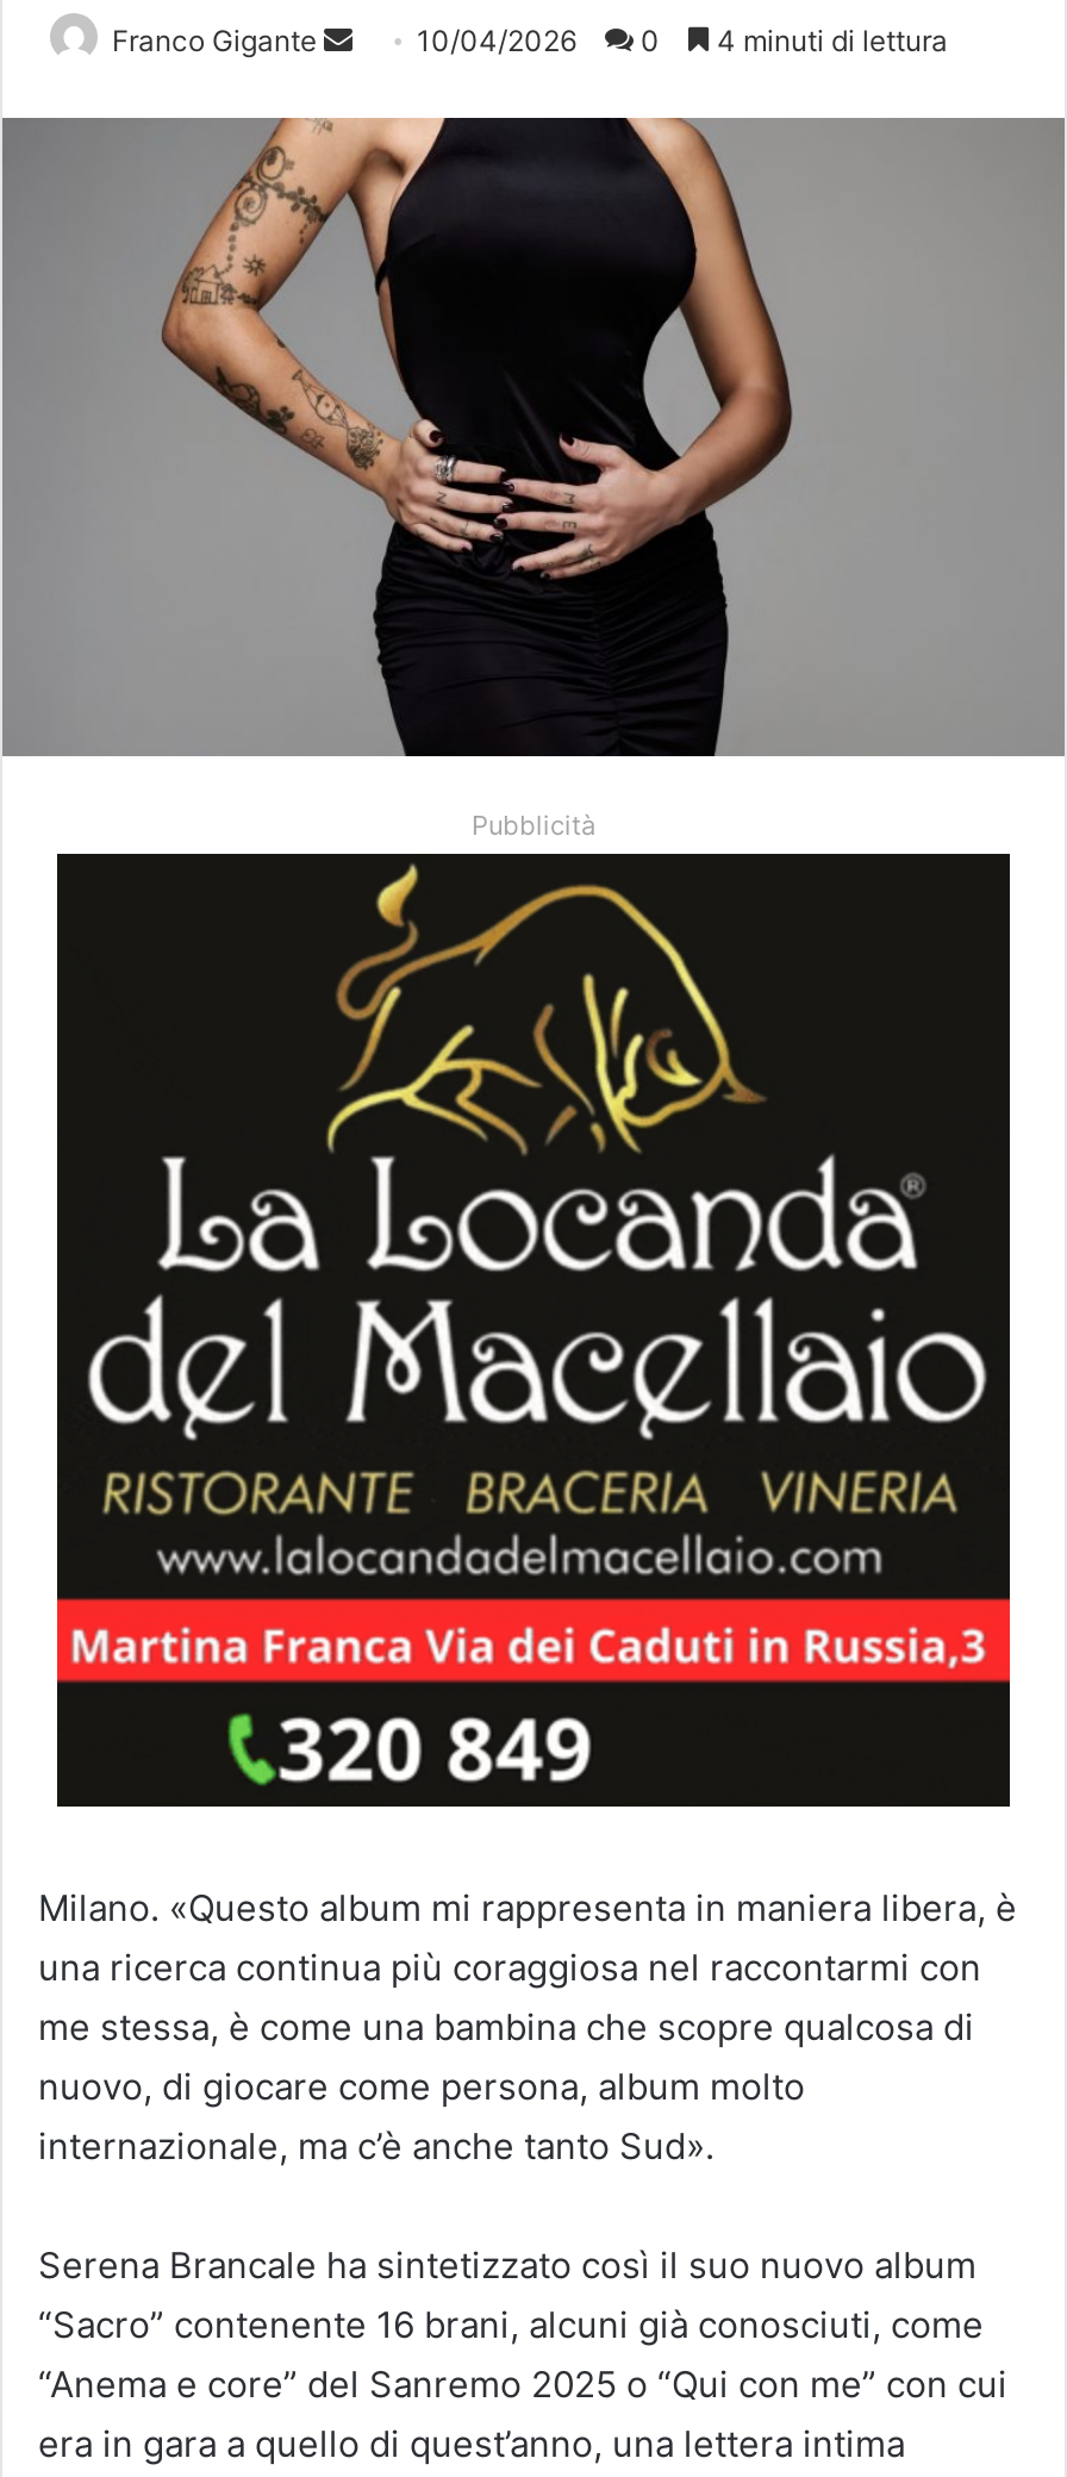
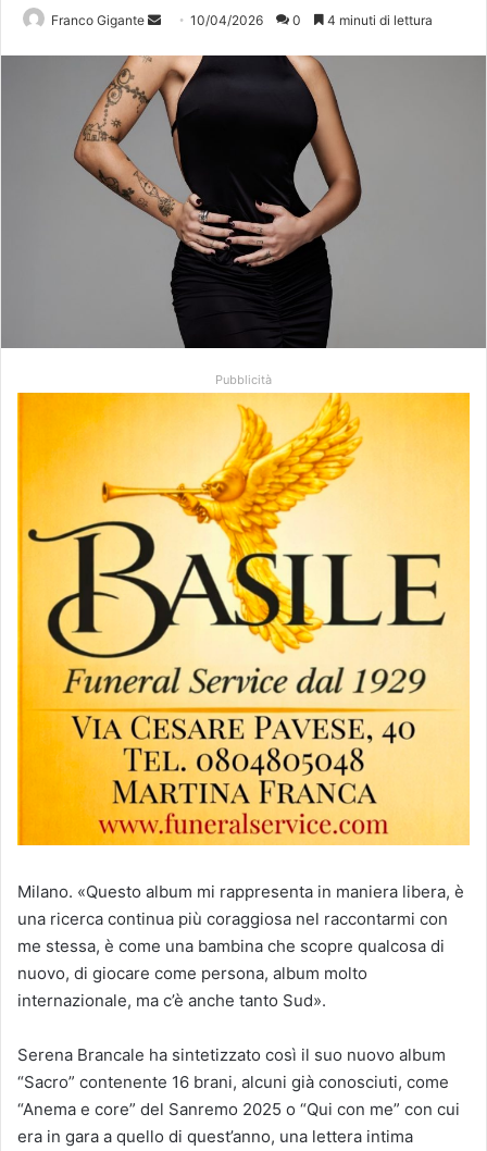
- [image]
+ [image]
